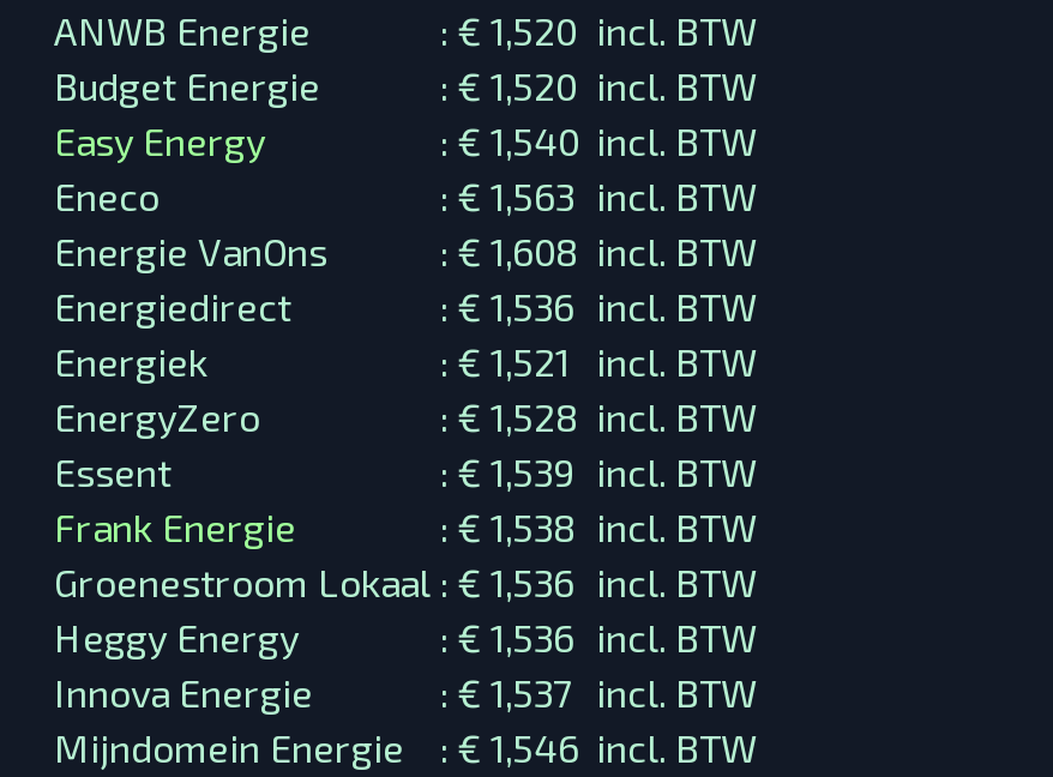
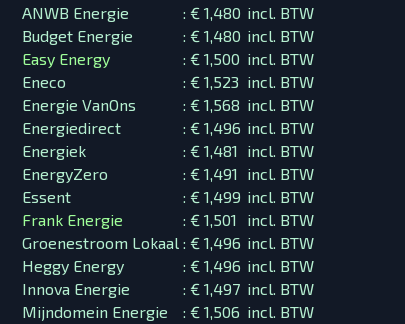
- : € 1,520 incl. BTW
+ : € 1,480 incl. BTW

- : € 1,520 incl. BTW
+ : € 1,480 incl. BTW

- : € 1,540 incl. BTW
+ : € 1,500 incl. BTW

- : € 1,563 incl. BTW
+ : € 1,523 incl. BTW

- : € 1,608 incl. BTW
+ : € 1,568 incl. BTW

- : € 1,536 incl. BTW
+ : € 1,496 incl. BTW

- : € 1,521 incl. BTW
+ : € 1,481 incl. BTW

- : € 1,528 incl. BTW
+ : € 1,491 incl. BTW

- : € 1,539 incl. BTW
+ : € 1,499 incl. BTW

- : € 1,538 incl. BTW
+ : € 1,501 incl. BTW

- Groenestroom Lokaal : € 1,536 incl. BTW
+ Groenestroom Lokaal : € 1,496 incl. BTW

- : € 1,536 incl. BTW
+ : € 1,496 incl. BTW

- : € 1,537 incl. BTW
+ : € 1,497 incl. BTW

- Mijndomein Energie : € 1,546 incl. BTW
+ Mijndomein Energie : € 1,506 incl. BTW
